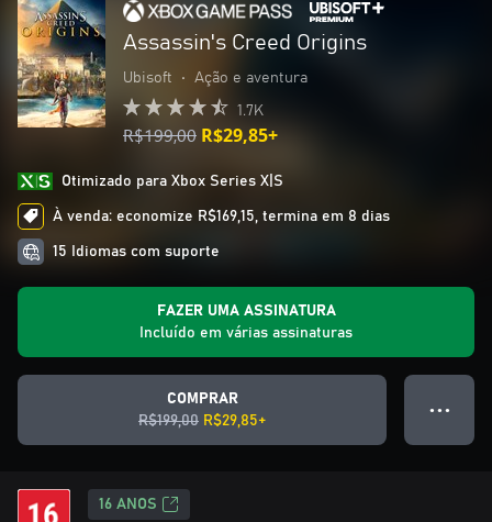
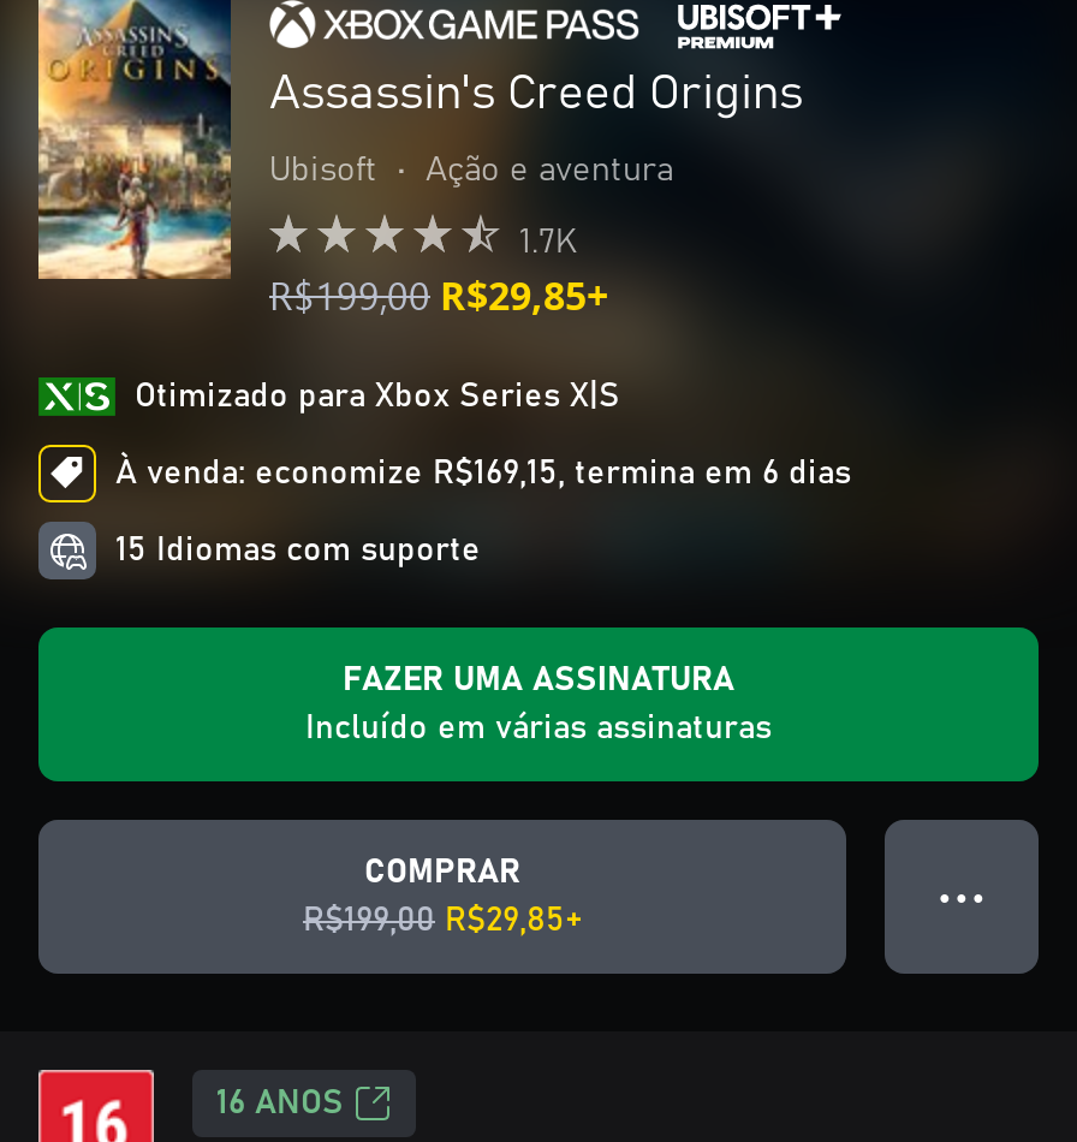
- À venda: economize R$169,15, termina em 8 dias
+ À venda: economize R$169,15, termina em 6 dias
